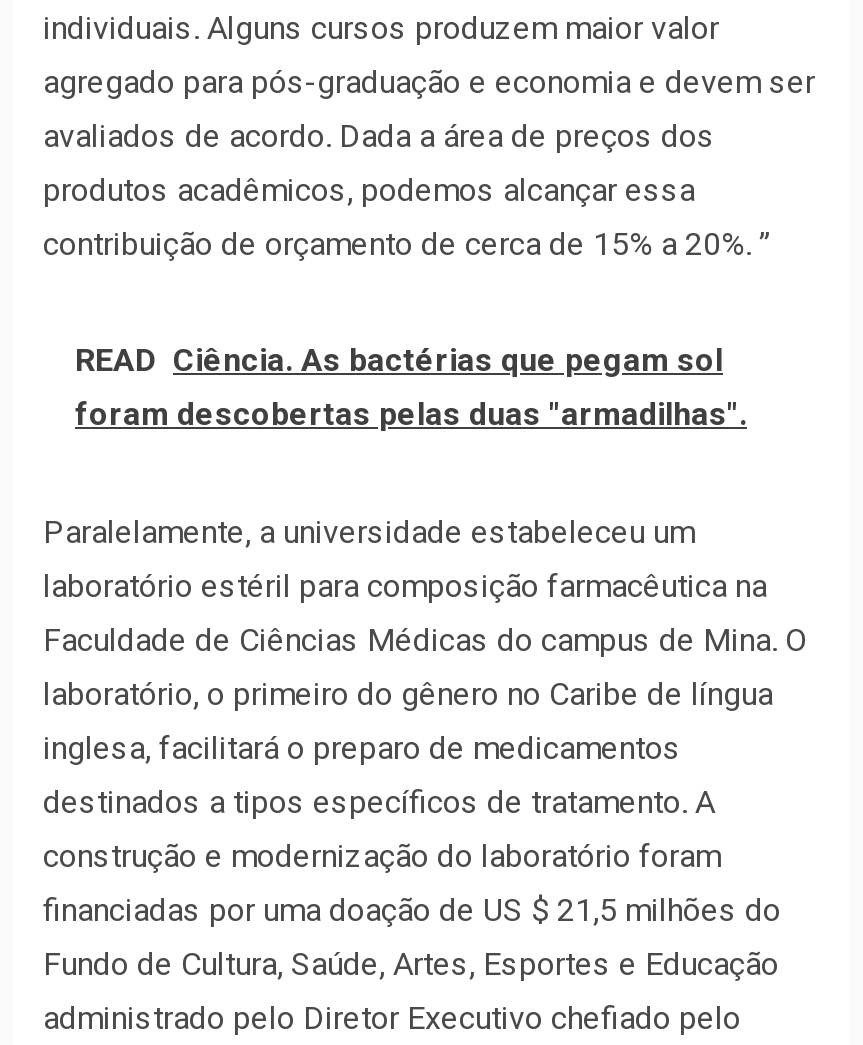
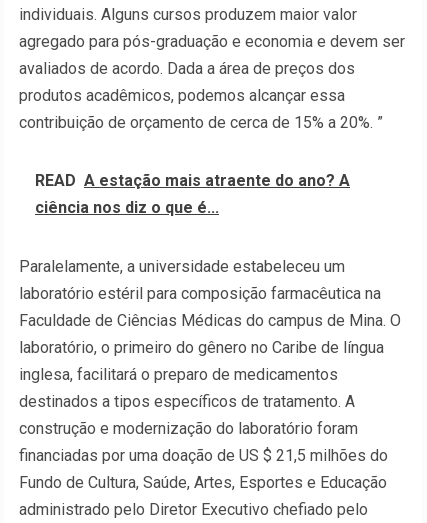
- READ Ciência. As bactérias que pegam sol
- foram descobertas pelas duas "armadilhas".
+ READ A estação mais atraente do ano? A
+ ciência nos diz o que é...
